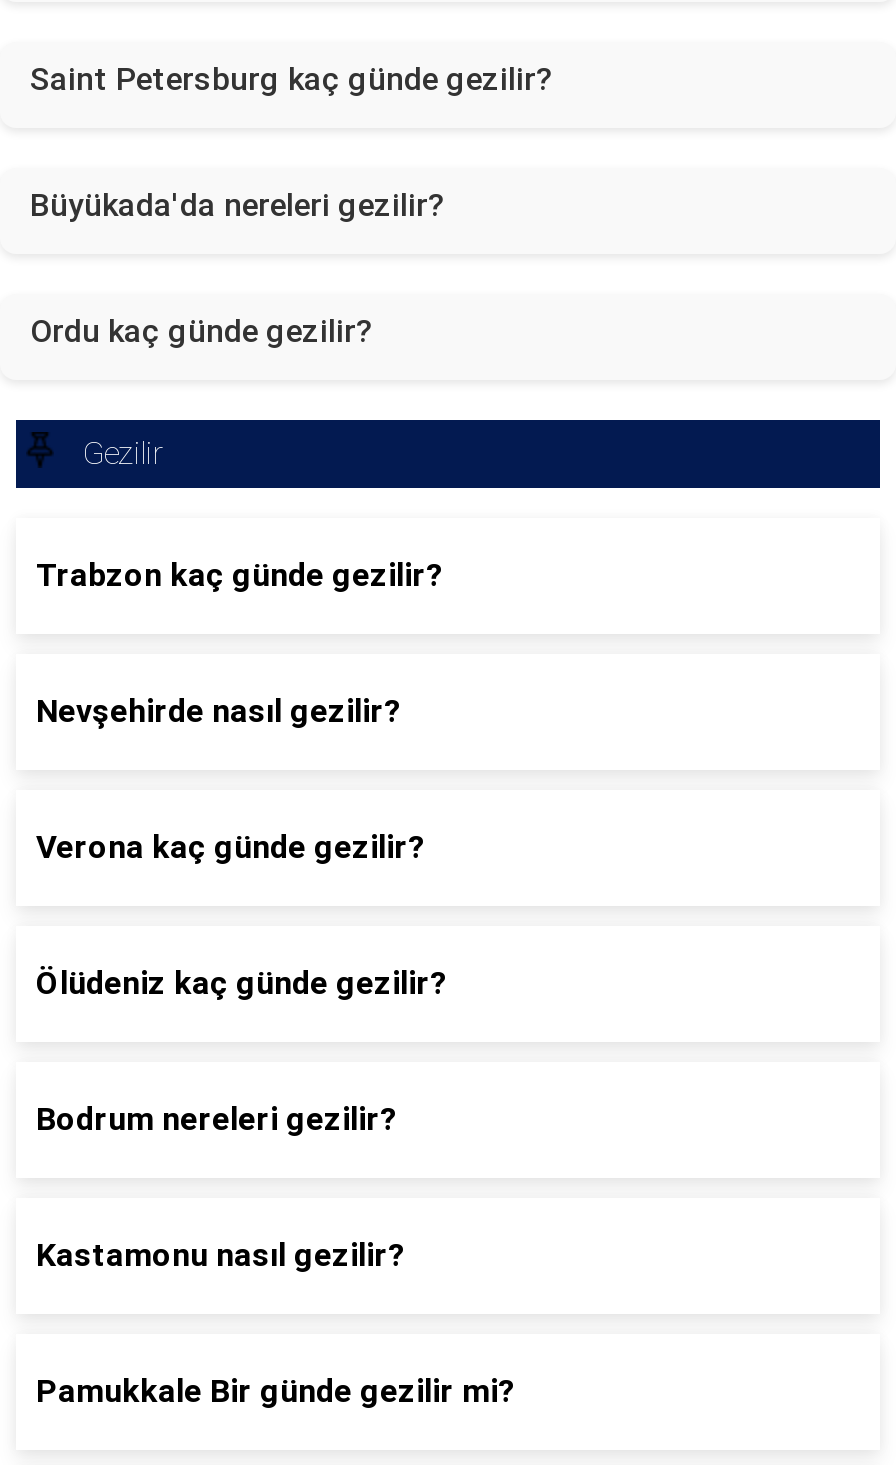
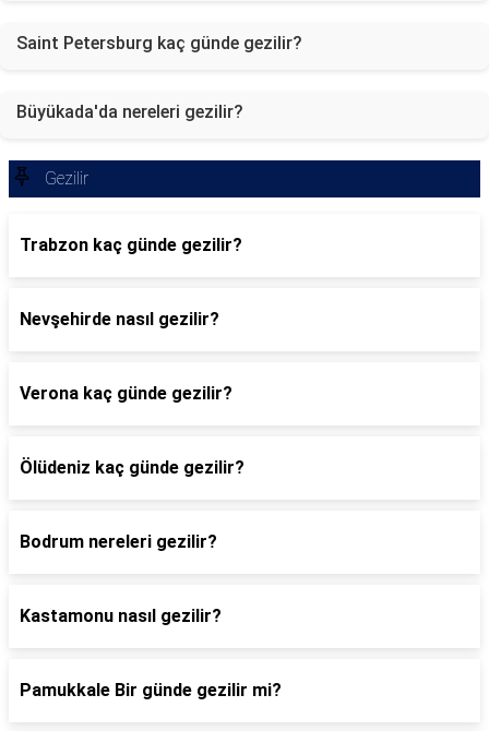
- Ordu kaç günde gezilir?
